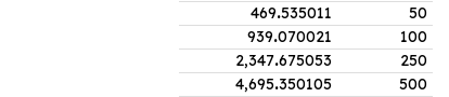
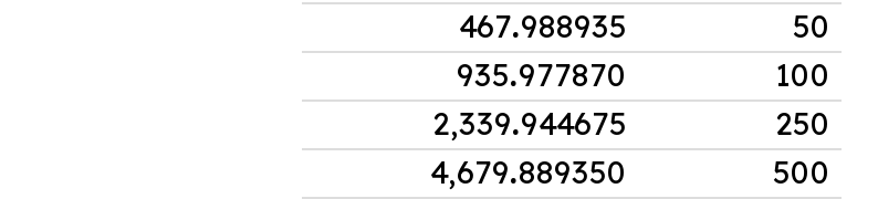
- 469.535011
+ 467.988935

- 939.070021
+ 935.977870

- 2,347.675053
+ 2,339.944675

- 4,695.350105
+ 4,679.889350
